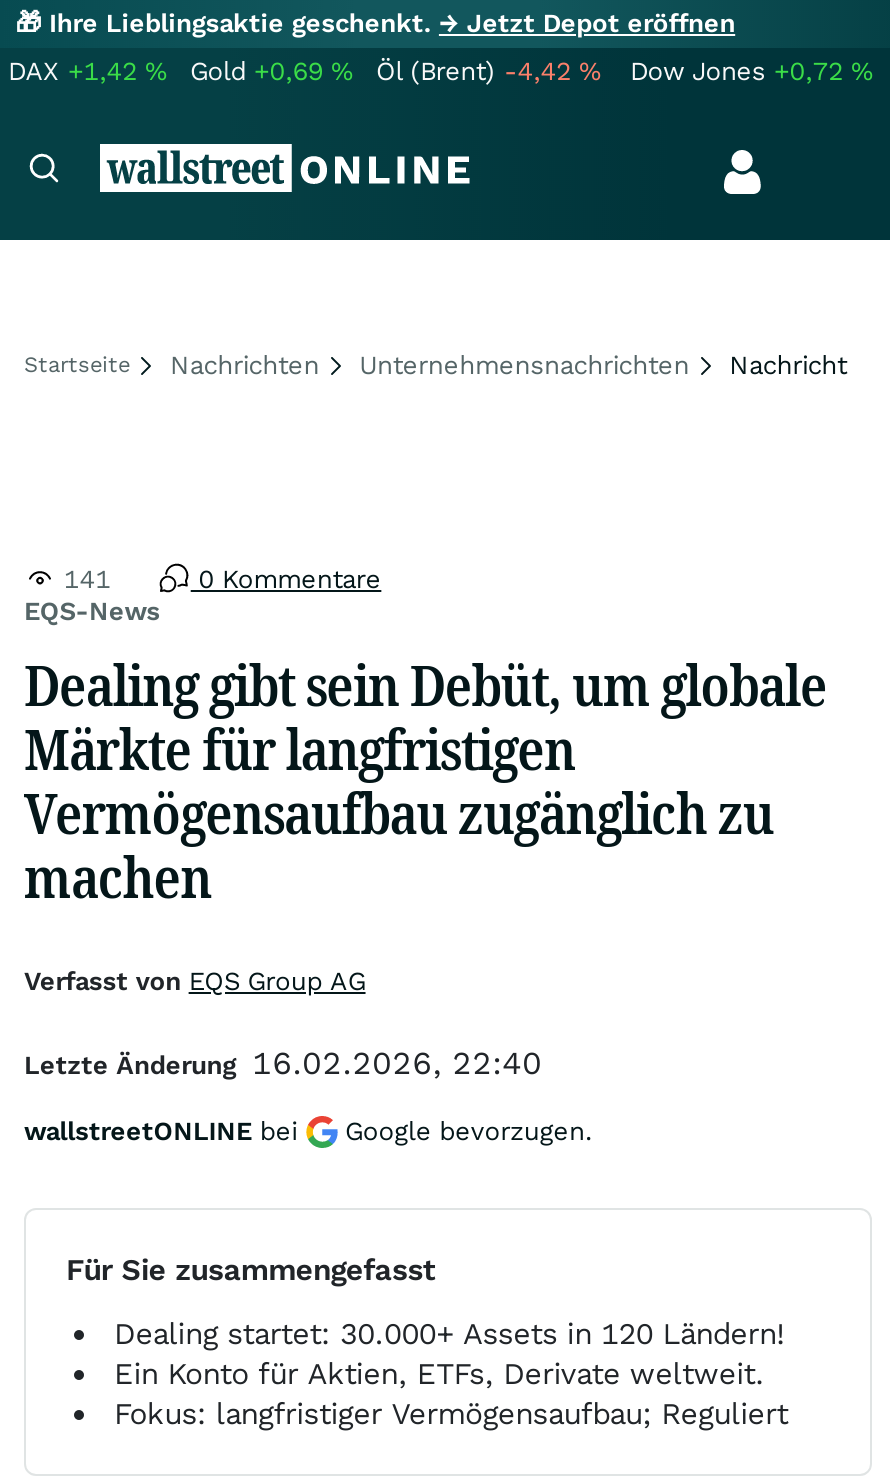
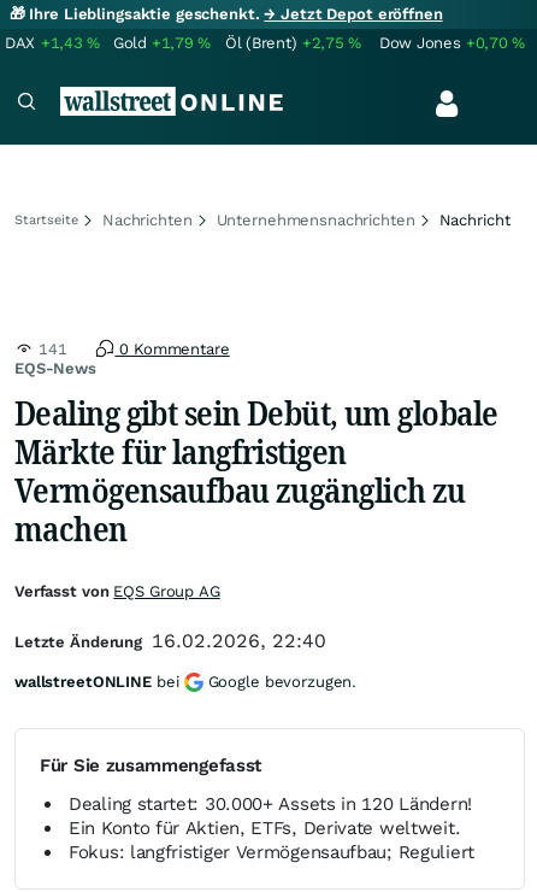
- DAX +1,42%
+ DAX +1,43%

- Gold +0,69%
+ Gold +1,79%

- Öl (Brent) -4,42%
+ Öl (Brent) +2,75%

- Dow Jones +0,72%
+ Dow Jones +0,70%
